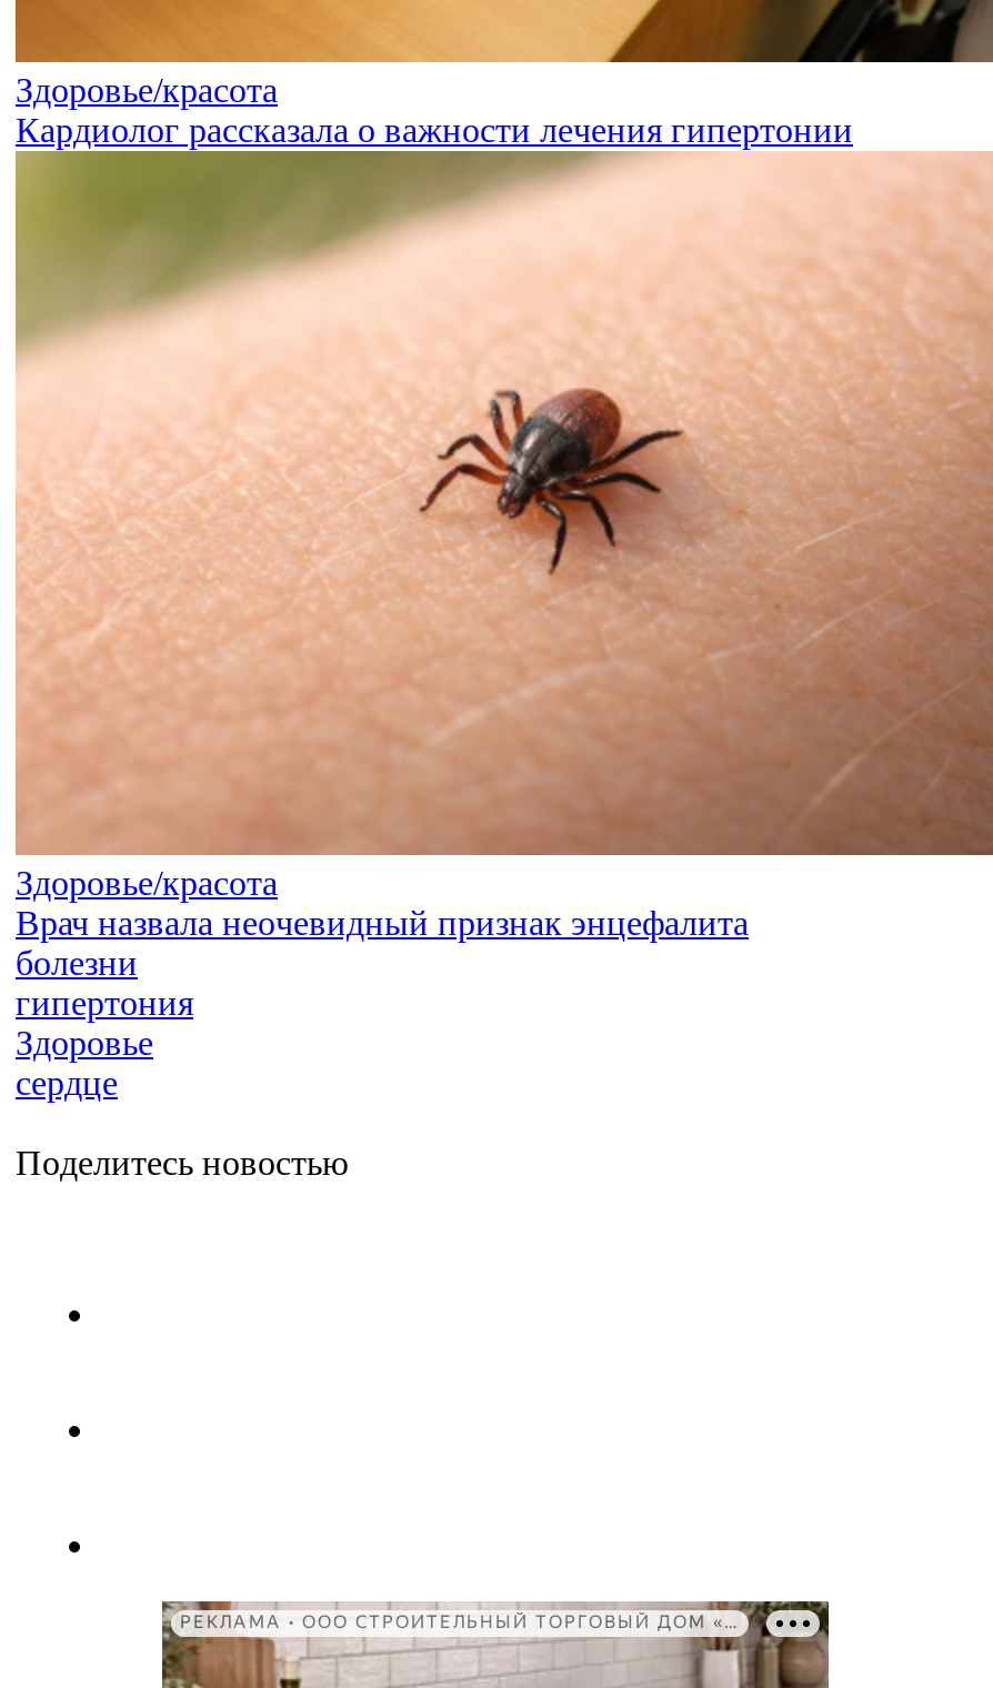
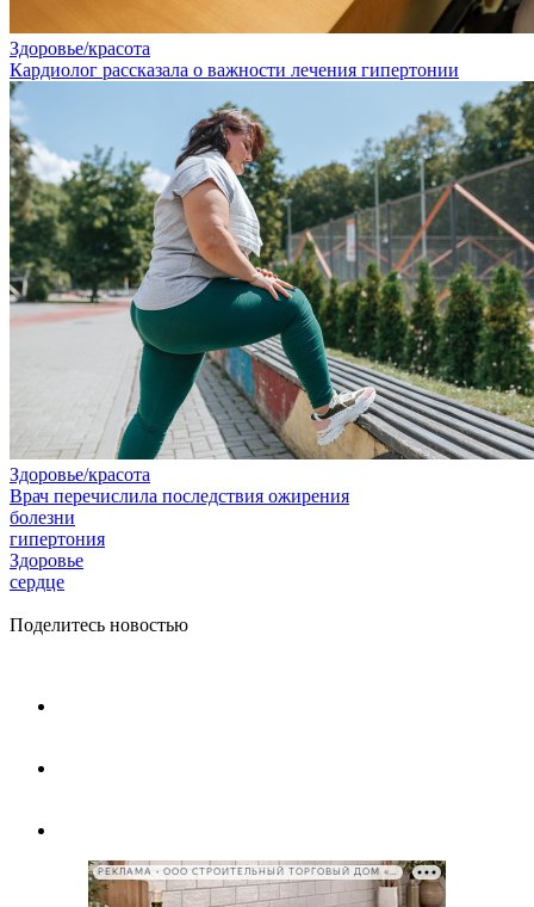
- [image]
- Врач назвала неочевидный признак энцефалита
+ [image]
+ Врач перечислила последствия ожирения
